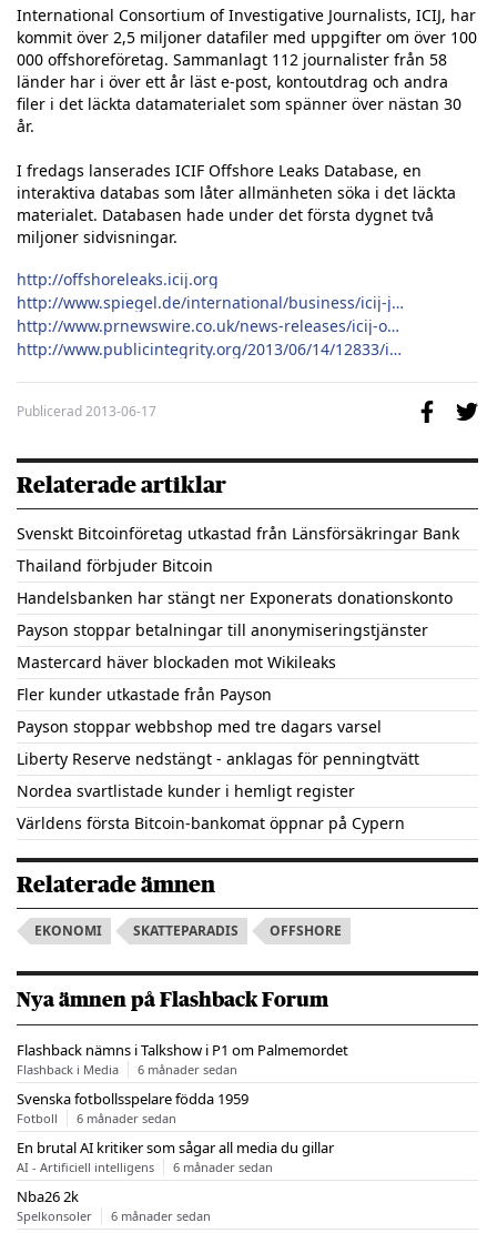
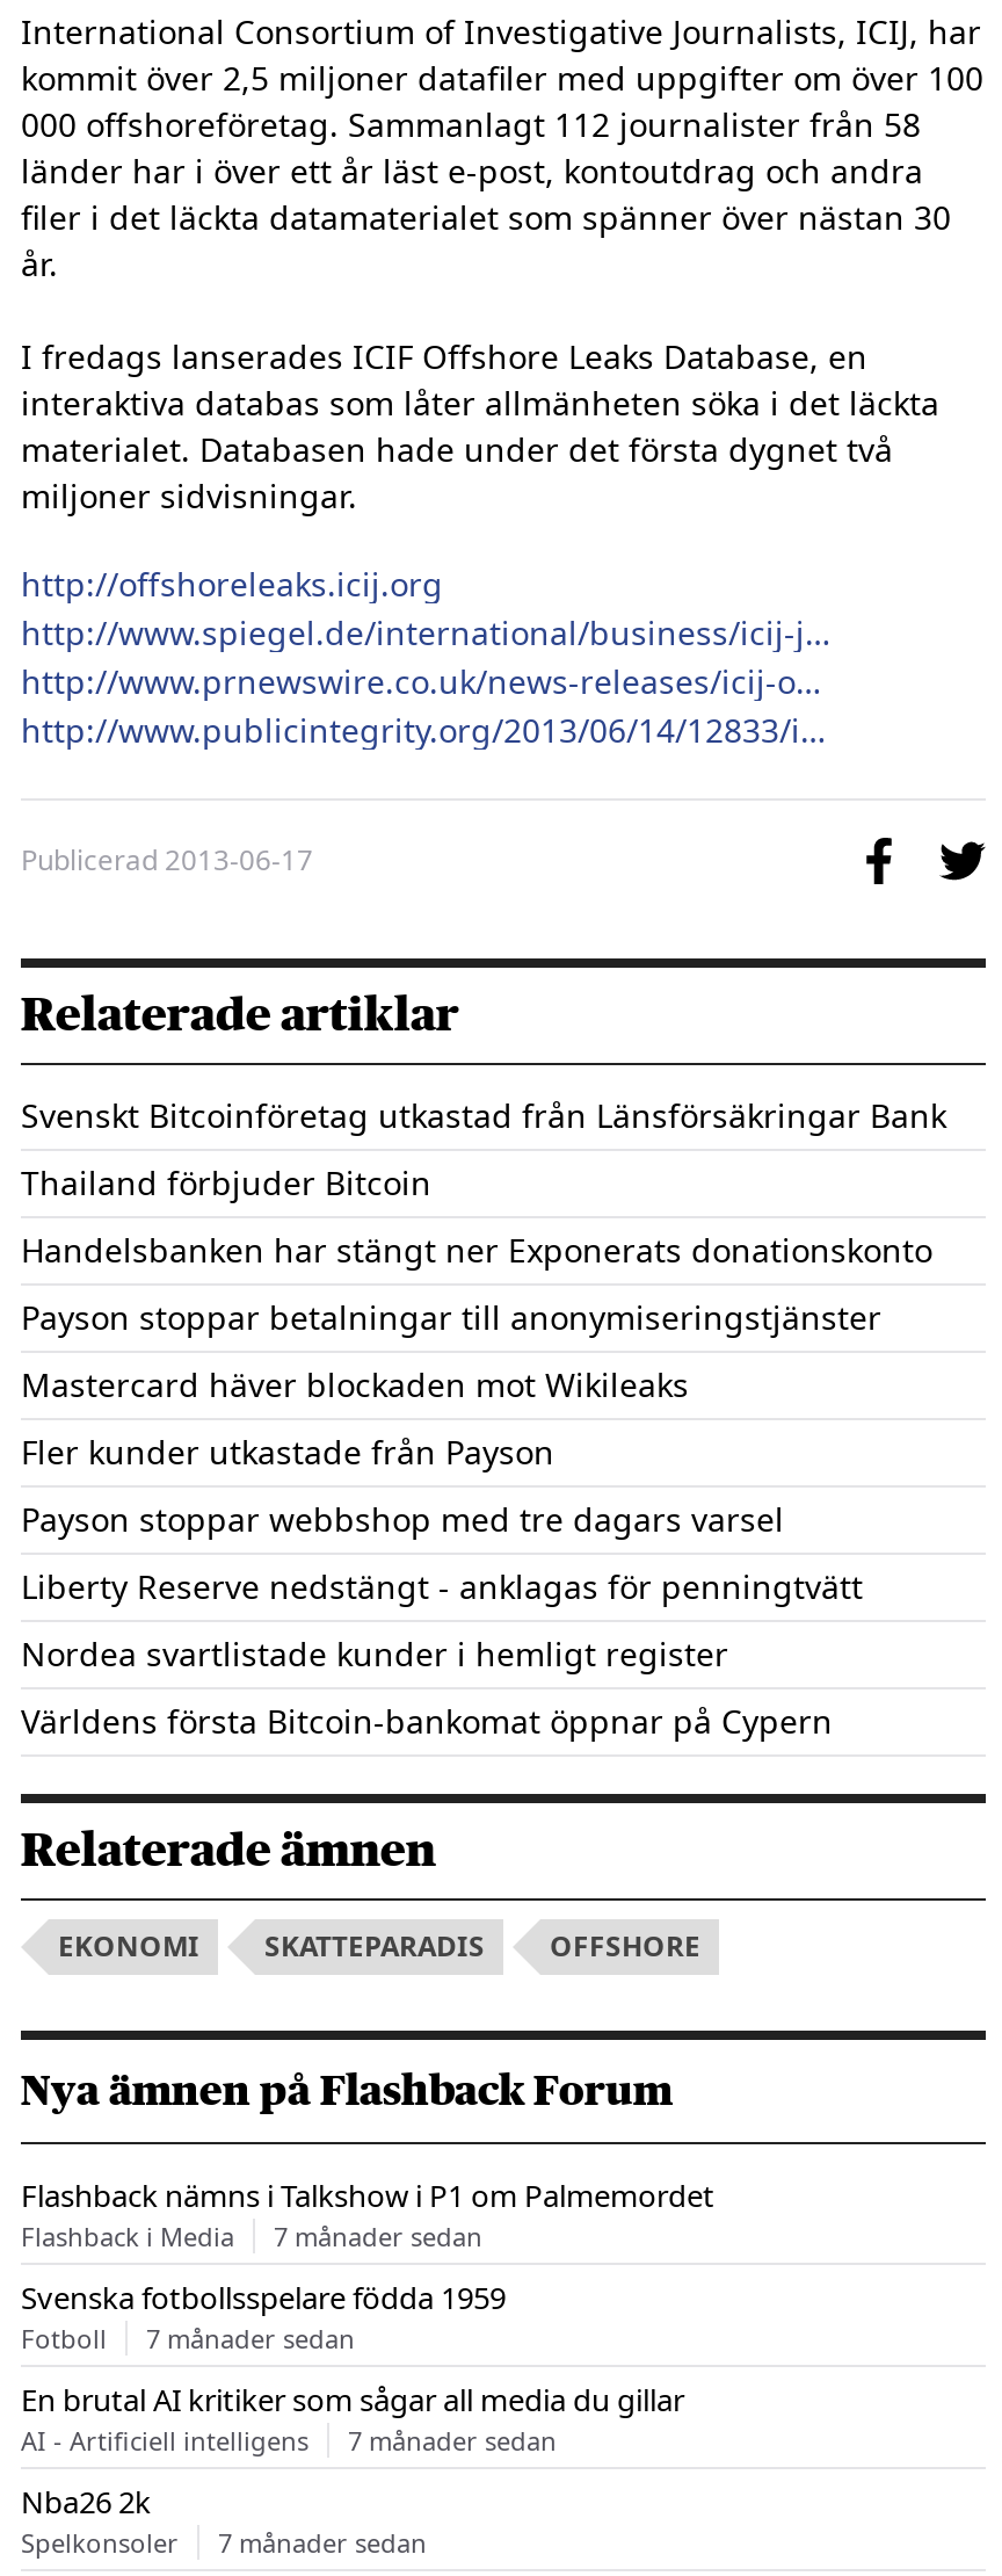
- 6 månader sedan
+ 7 månader sedan

- 6 månader sedan
+ 7 månader sedan

- 6 månader sedan
+ 7 månader sedan

- 6 månader sedan
+ 7 månader sedan
